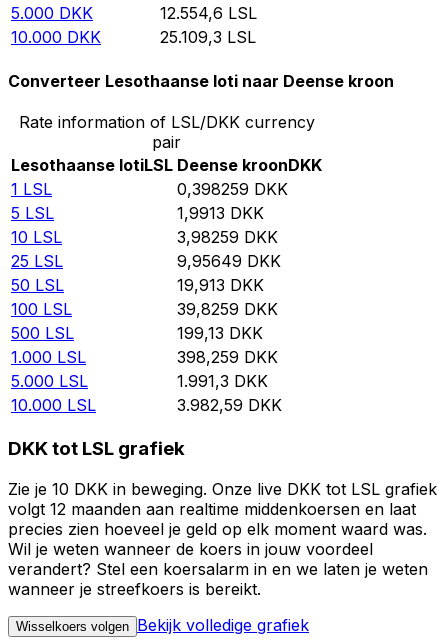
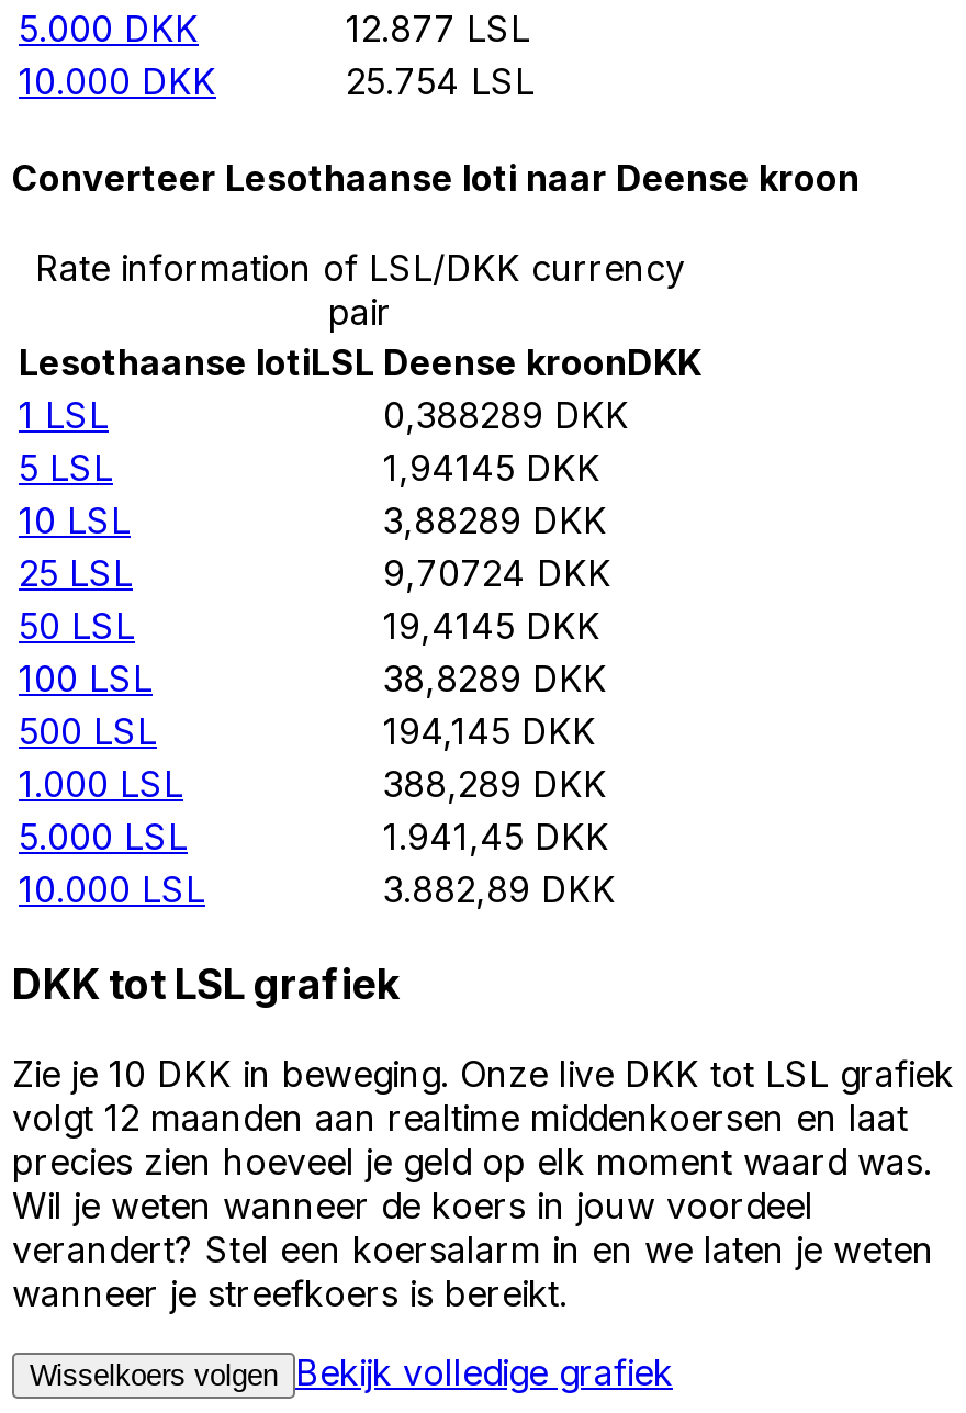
- 12.554,6 LSL
+ 12.877 LSL

- 25.109,3 LSL
+ 25.754 LSL

- 0,398259 DKK
+ 0,388289 DKK

- 1,9913 DKK
+ 1,94145 DKK

- 3,98259 DKK
+ 3,88289 DKK

- 9,95649 DKK
+ 9,70724 DKK

- 19,913 DKK
+ 19,4145 DKK

- 39,8259 DKK
+ 38,8289 DKK

- 199,13 DKK
+ 194,145 DKK

- 398,259 DKK
+ 388,289 DKK

- 1.991,3 DKK
+ 1.941,45 DKK

- 3.982,59 DKK
+ 3.882,89 DKK
